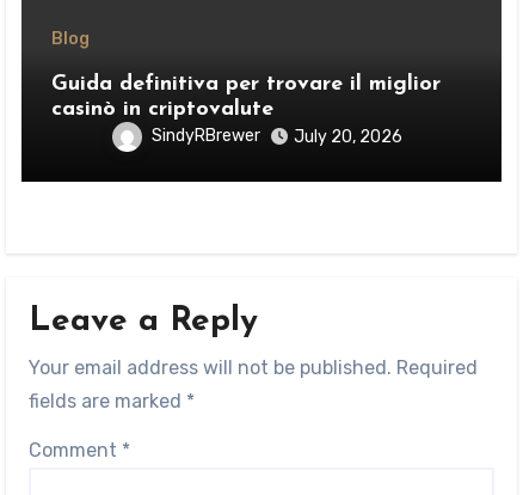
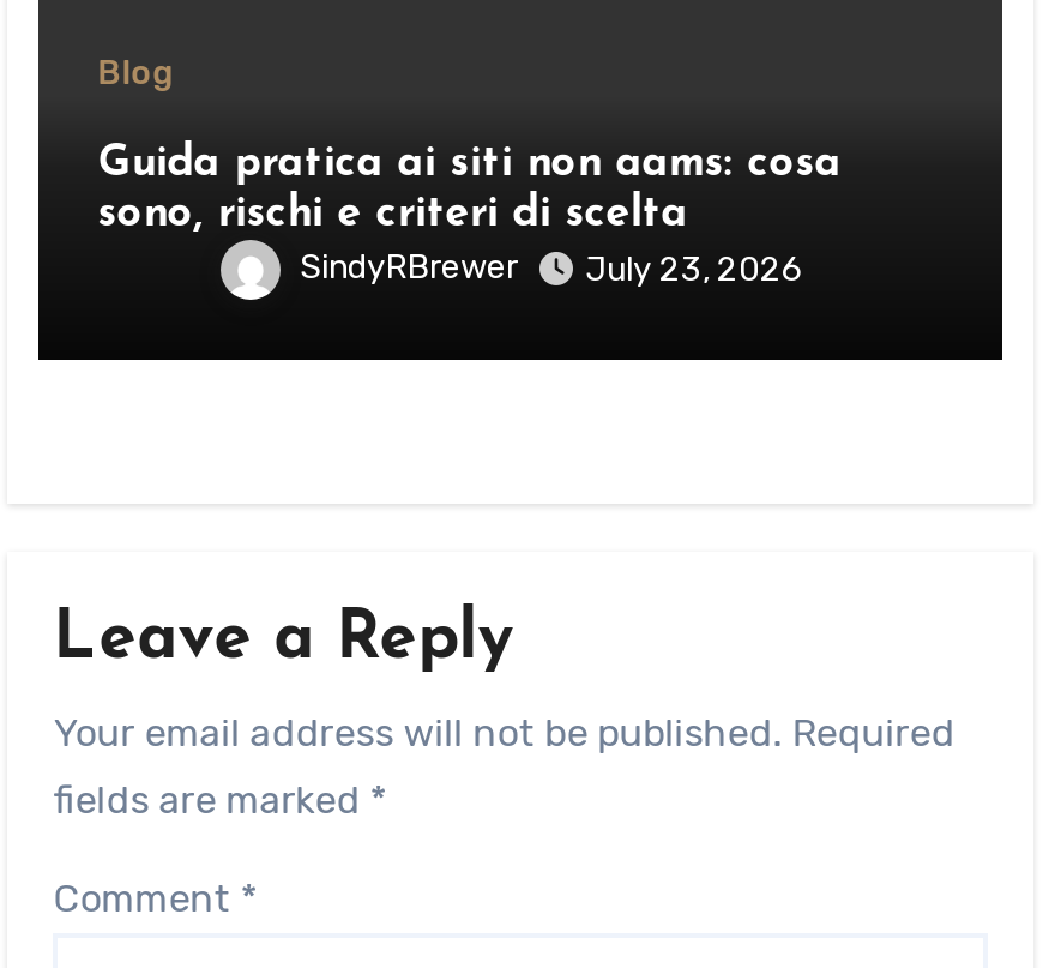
- Guida definitiva per trovare il miglior
- casinò in criptovalute
+ Guida pratica ai siti non aams: cosa
+ sono, rischi e criteri di scelta

- SindyRBrewer July 20, 2026
+ SindyRBrewer July 23, 2026
